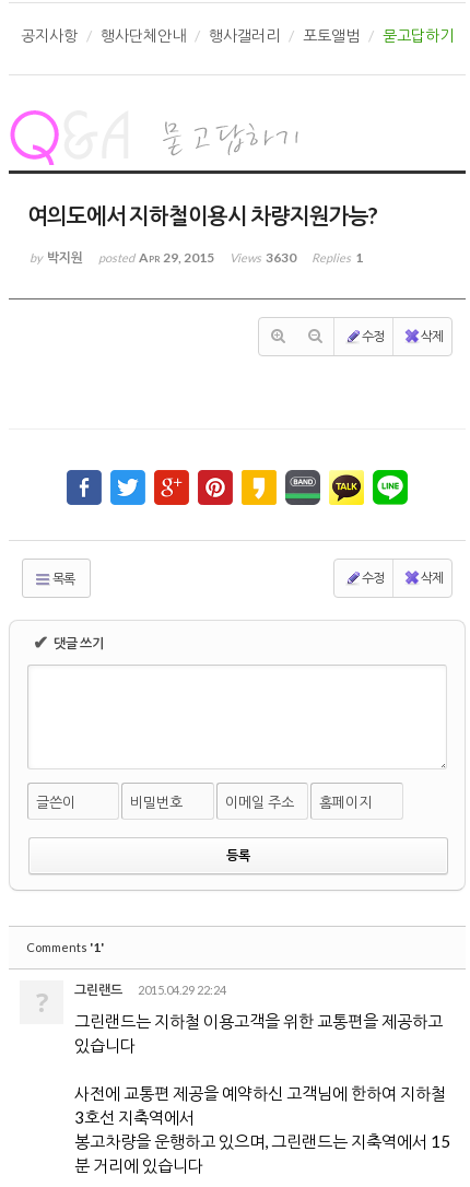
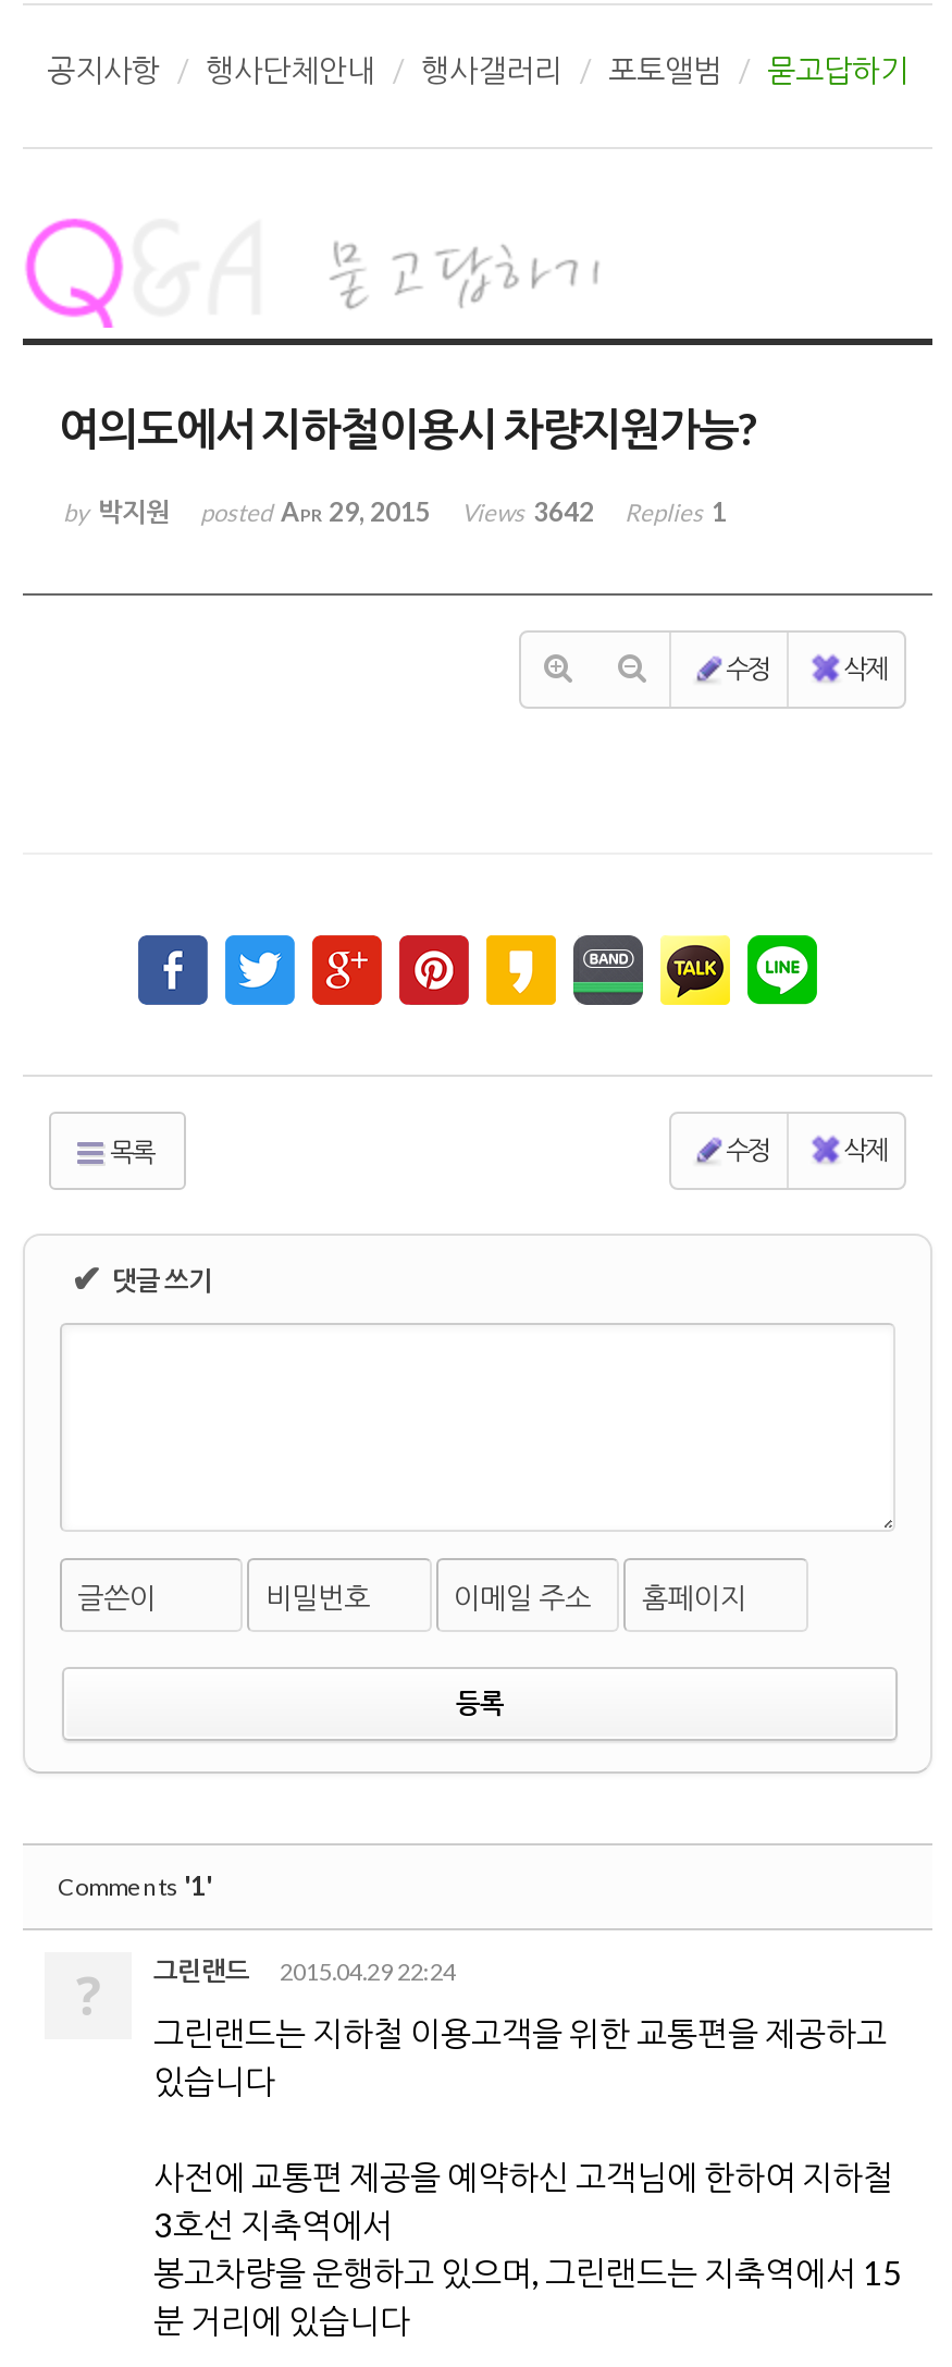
- Views 3630
+ Views 3642
